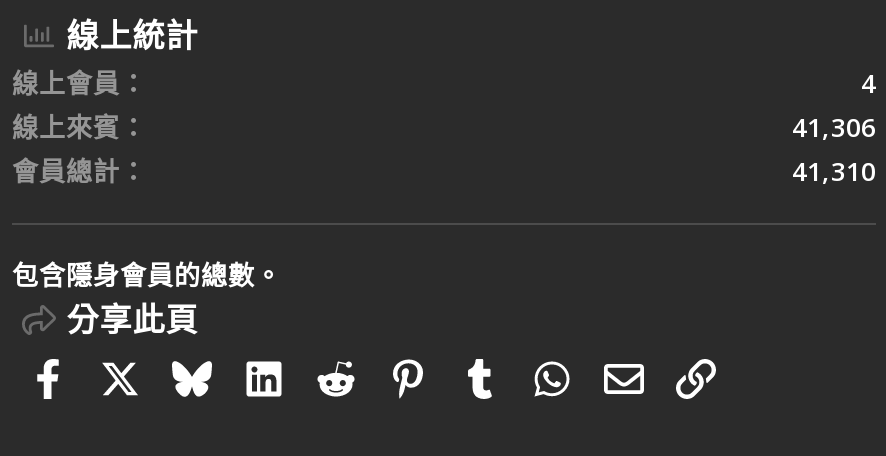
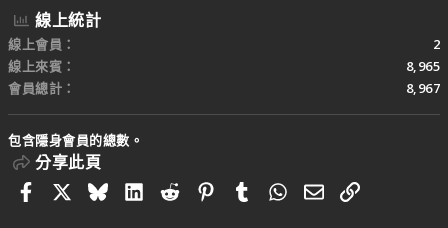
- 4
+ 2

- 41,306
+ 8,965

- 41,310
+ 8,967
